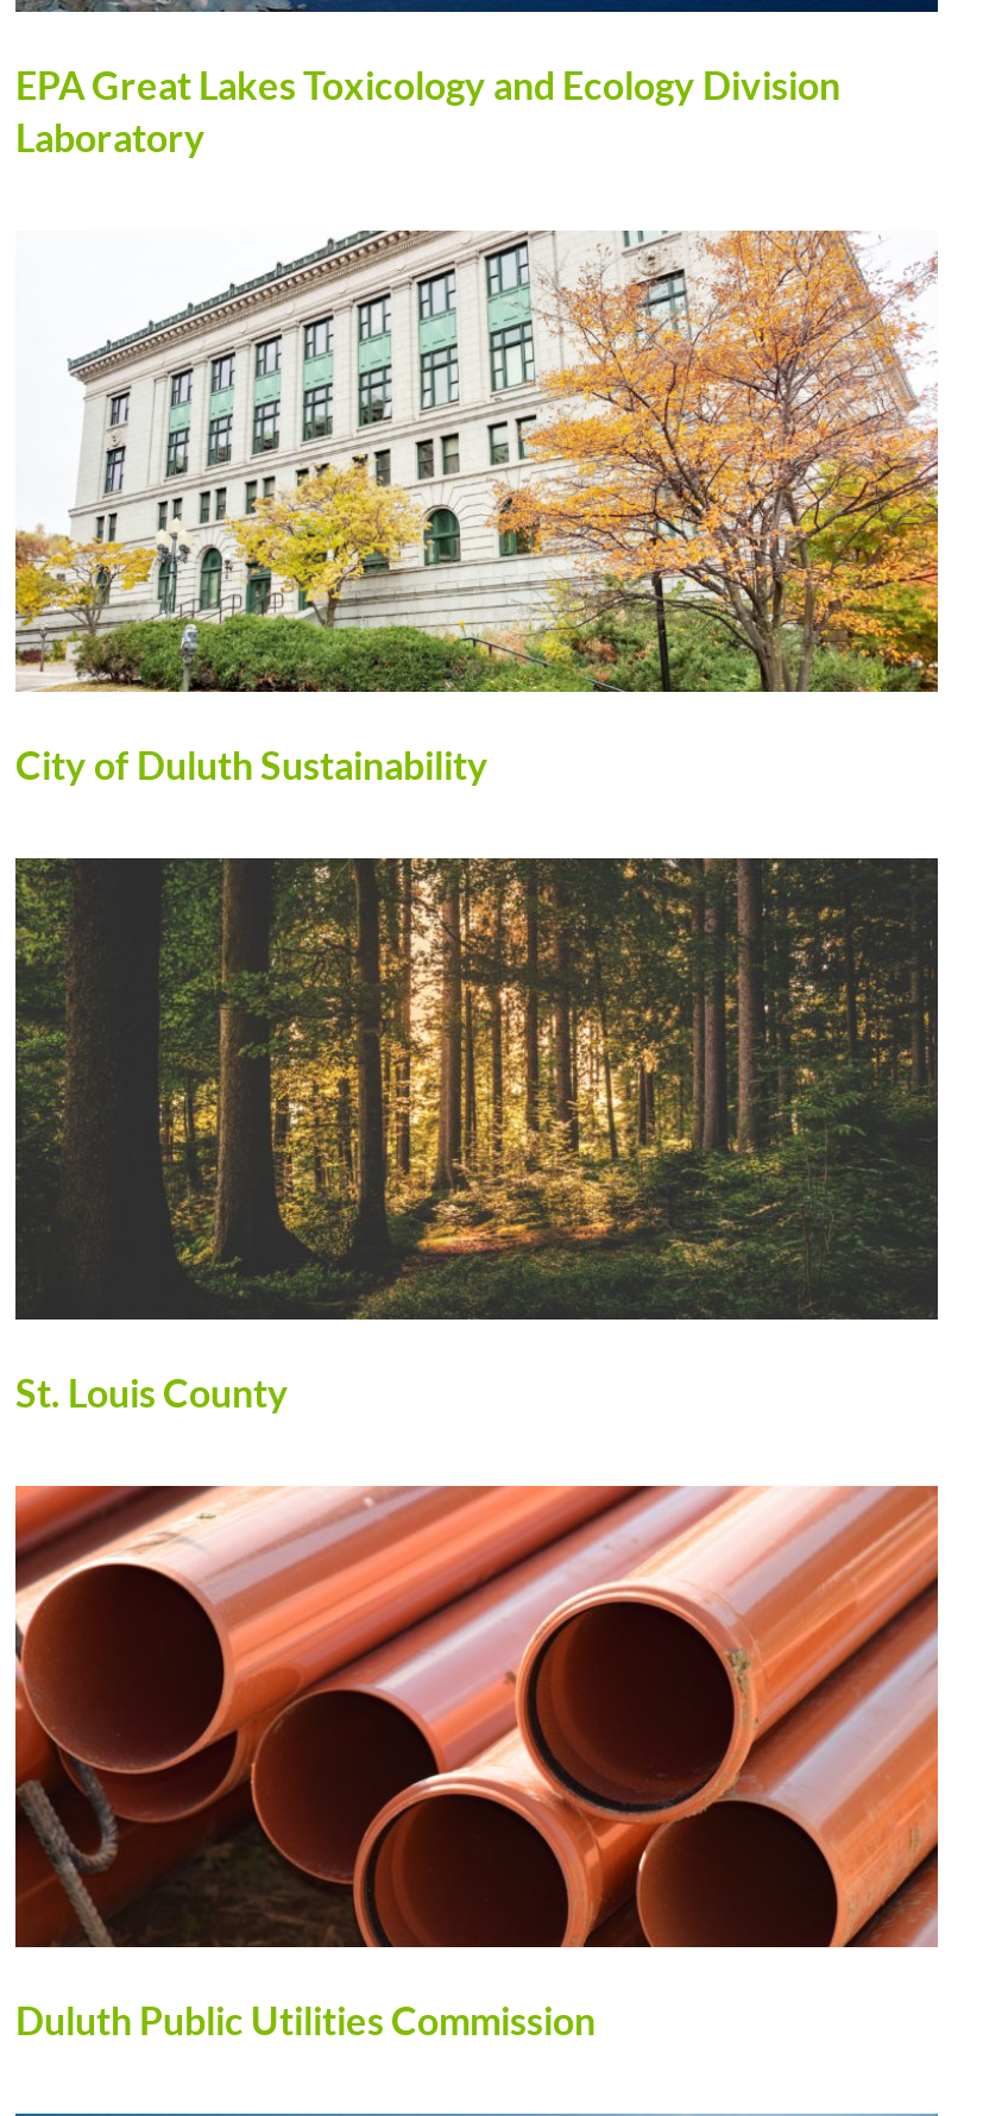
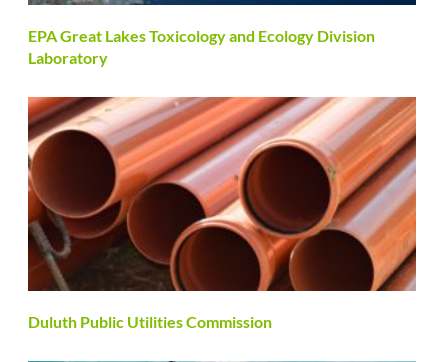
- [image]
- City of Duluth Sustainability

- [image]
- St. Louis County
